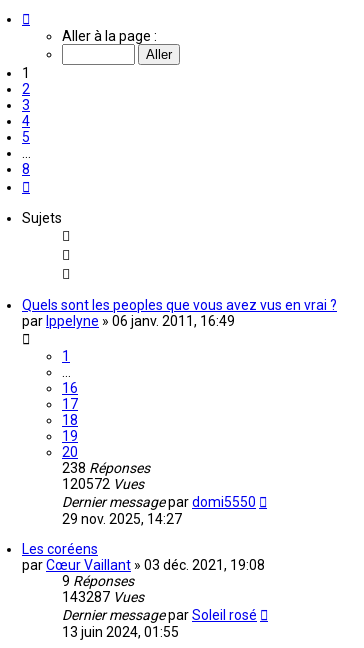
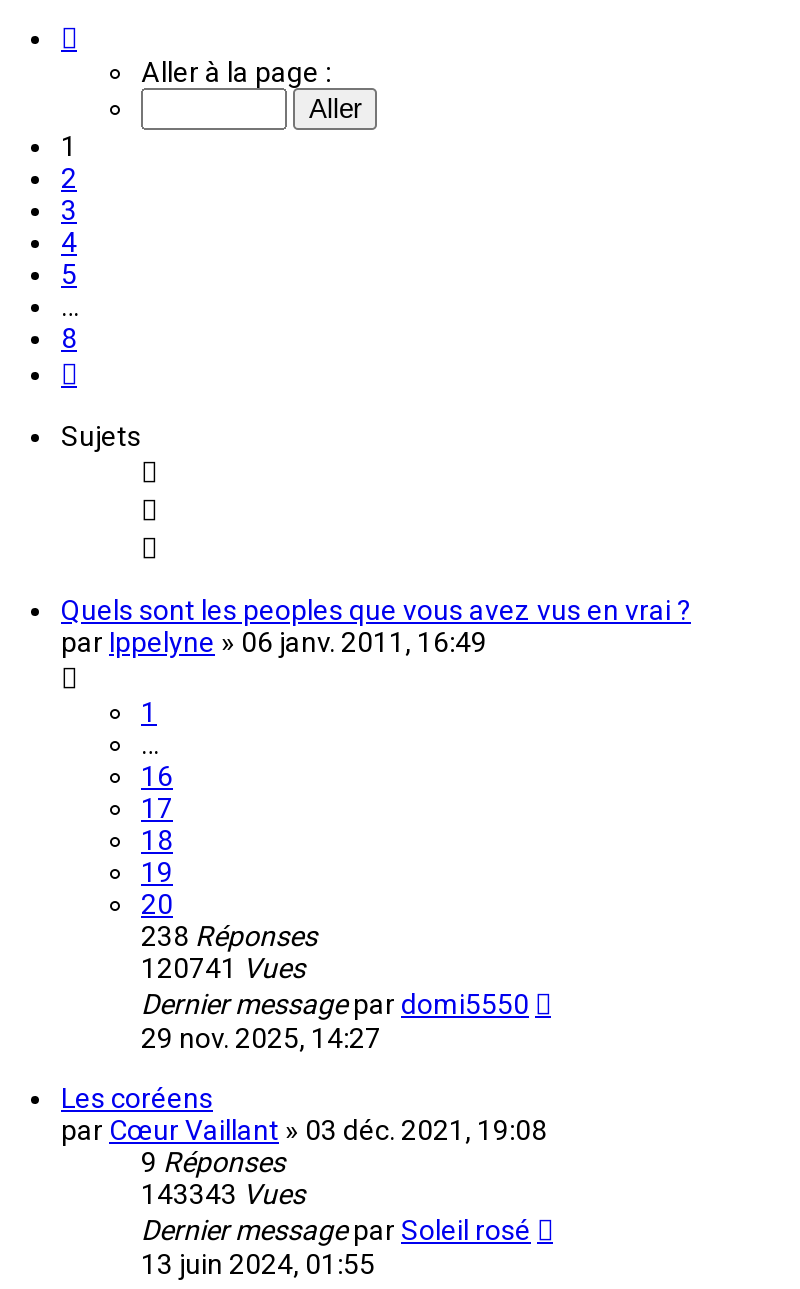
- 120572 Vues
+ 120741 Vues

- 143287 Vues
+ 143343 Vues
